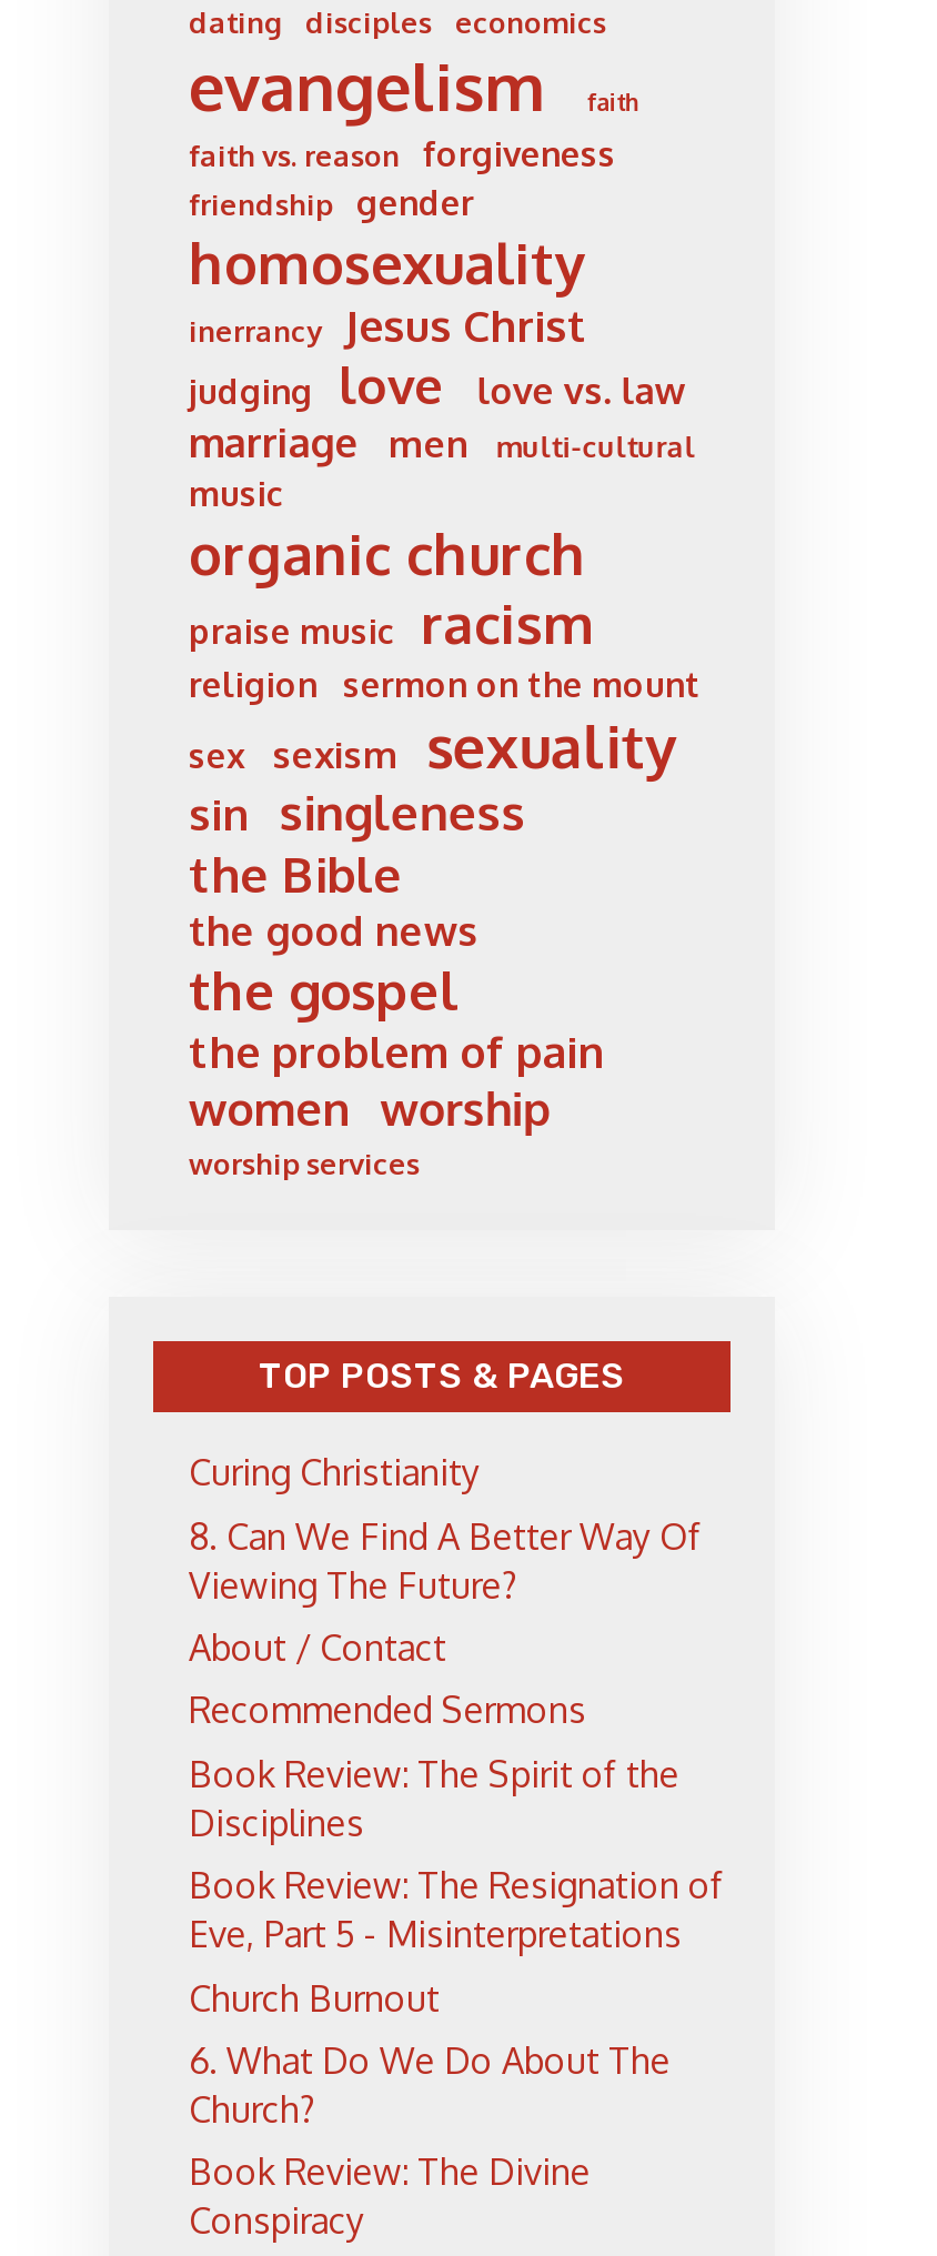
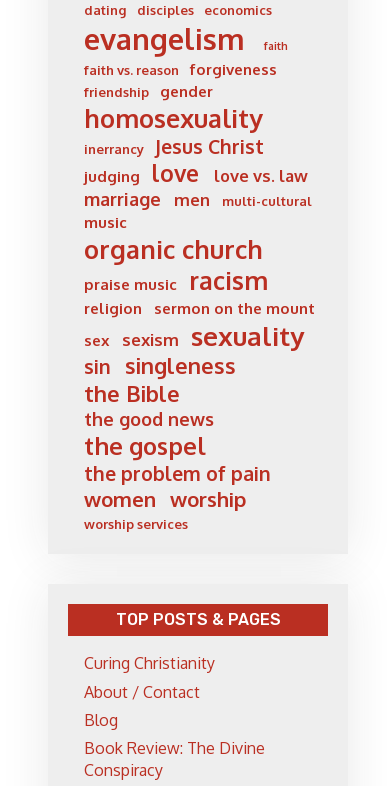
- 8. Can We Find A Better Way Of
- Viewing The Future?

- Recommended Sermons
- Book Review: The Spirit of the
- Disciplines
- Book Review: The Resignation of
- Eve, Part 5 - Misinterpretations
- Church Burnout
- 6. What Do We Do About The
- Church?
+ Blog
